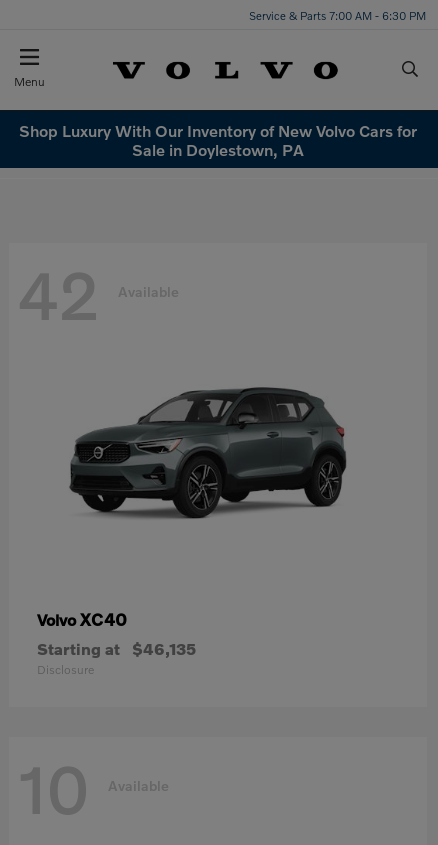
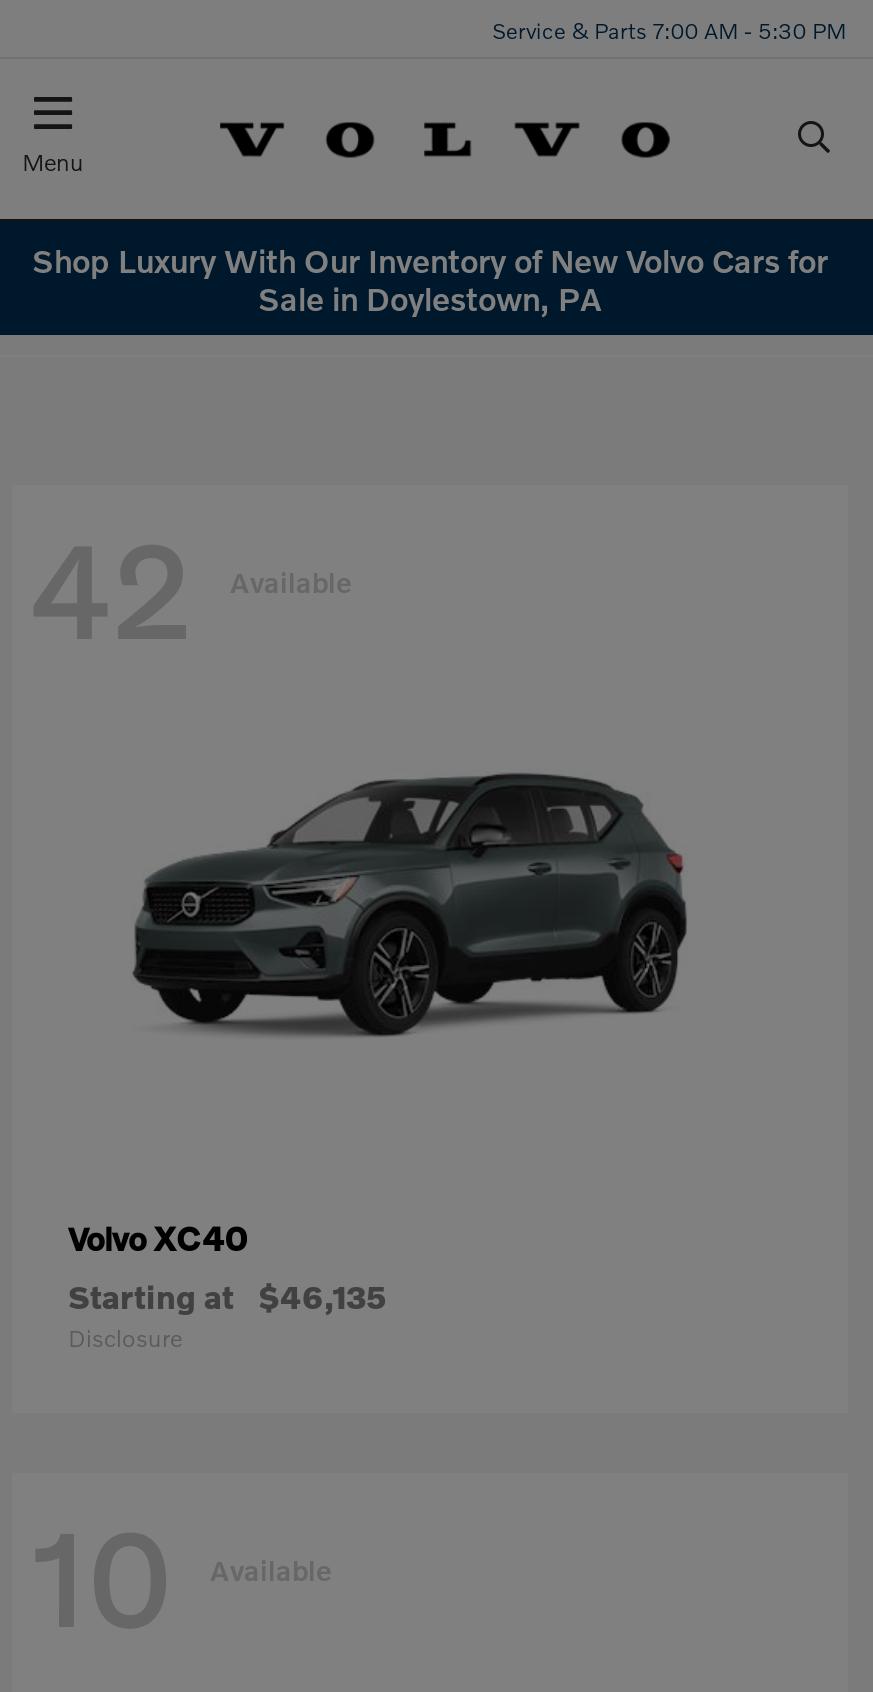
- Service & Parts 7:00 AM - 6:30 PM
+ Service & Parts 7:00 AM - 5:30 PM
